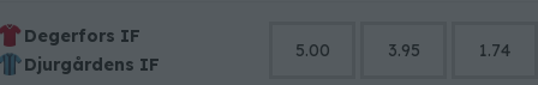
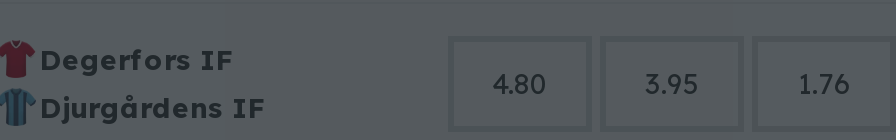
- 5.00
+ 4.80

- 1.74
+ 1.76
